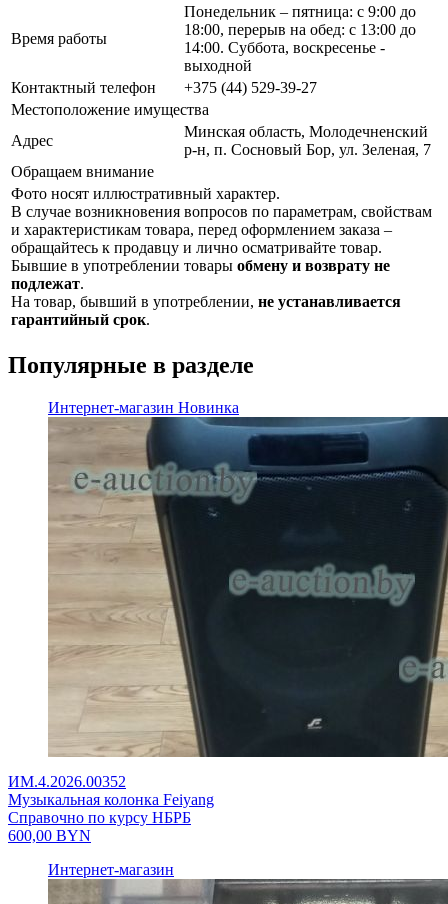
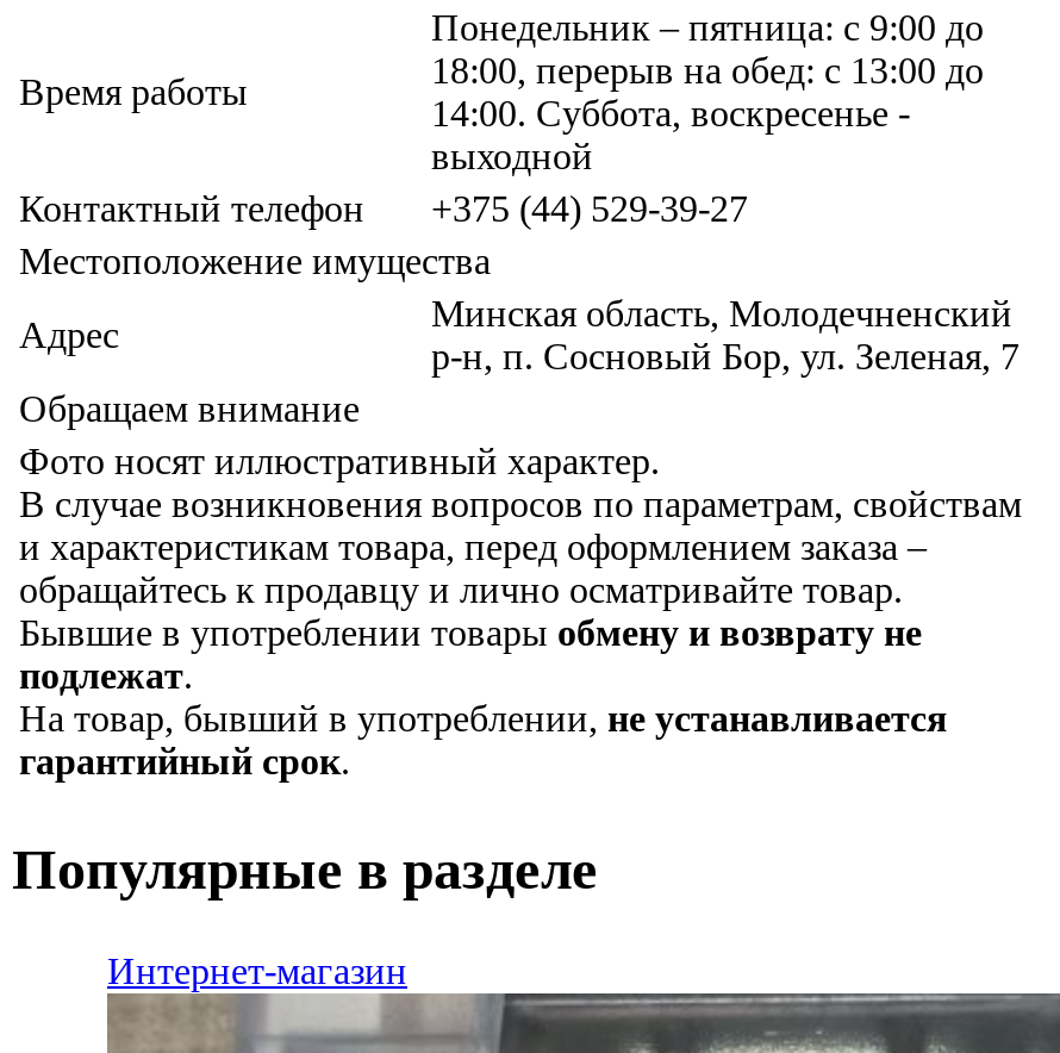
- Интернет-магазин Новинка

- [image]
- ИМ.4.2026.00352
- Музыкальная колонка Feiyang
- Справочно по курсу НБРБ
- 600,00 BYN
